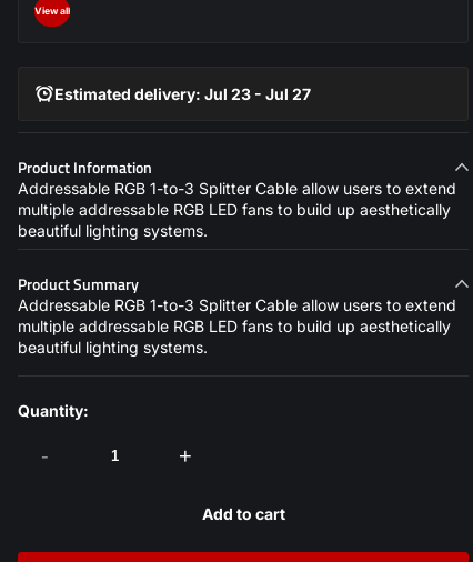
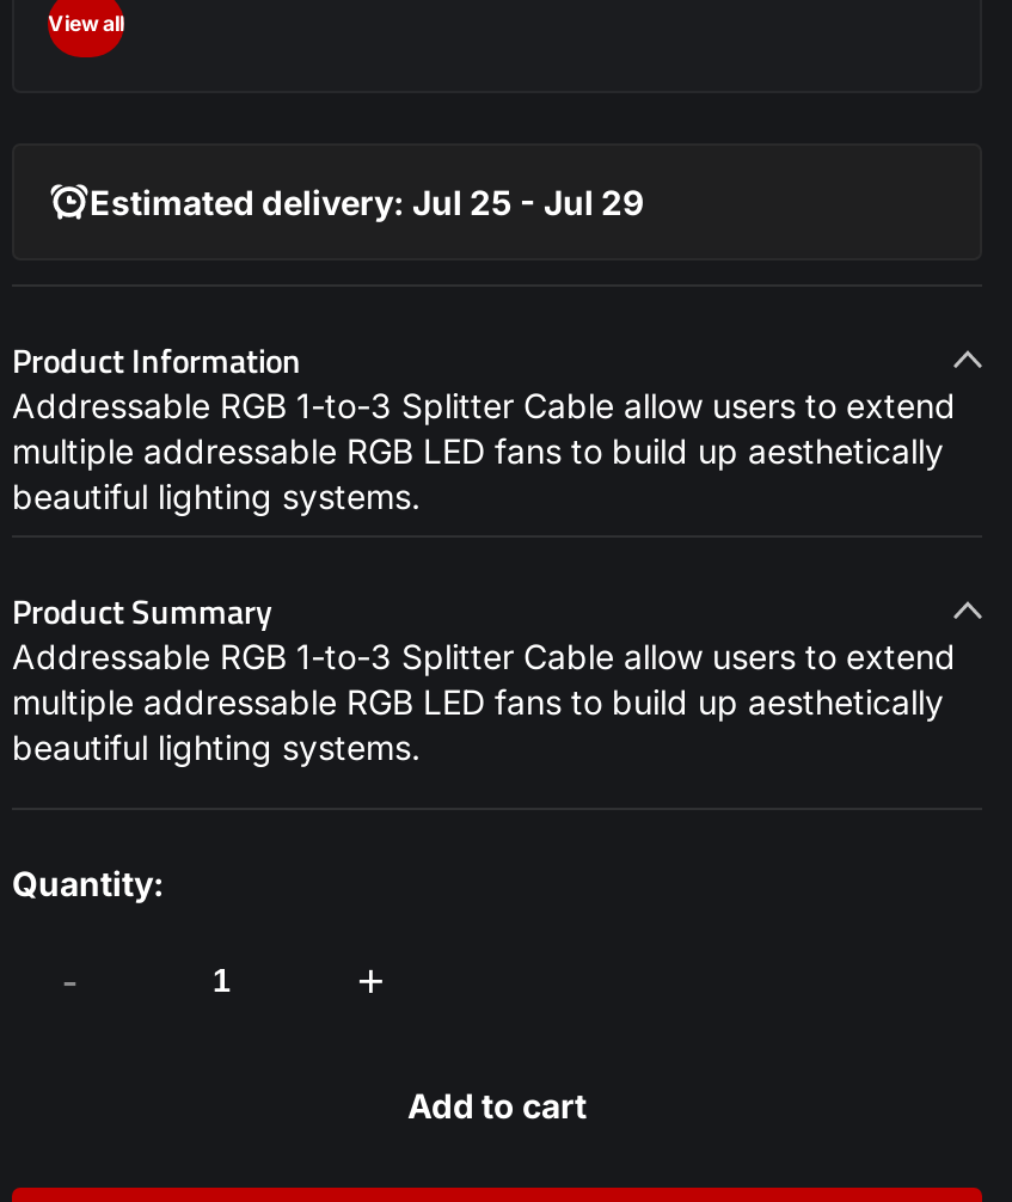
- Estimated delivery: Jul 23 - Jul 27
+ Estimated delivery: Jul 25 - Jul 29
